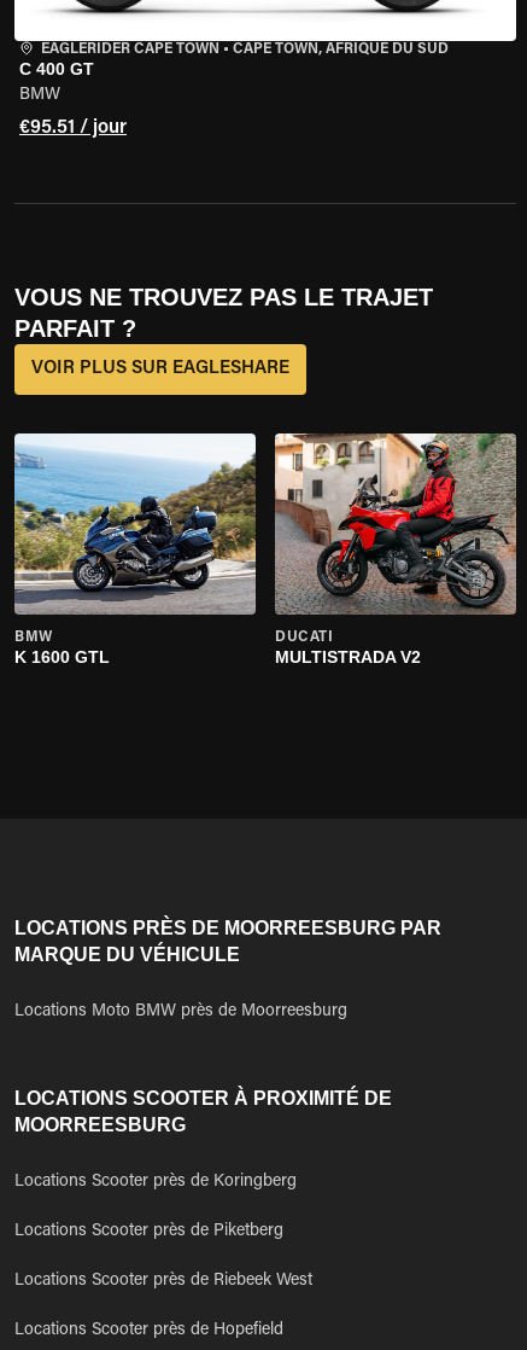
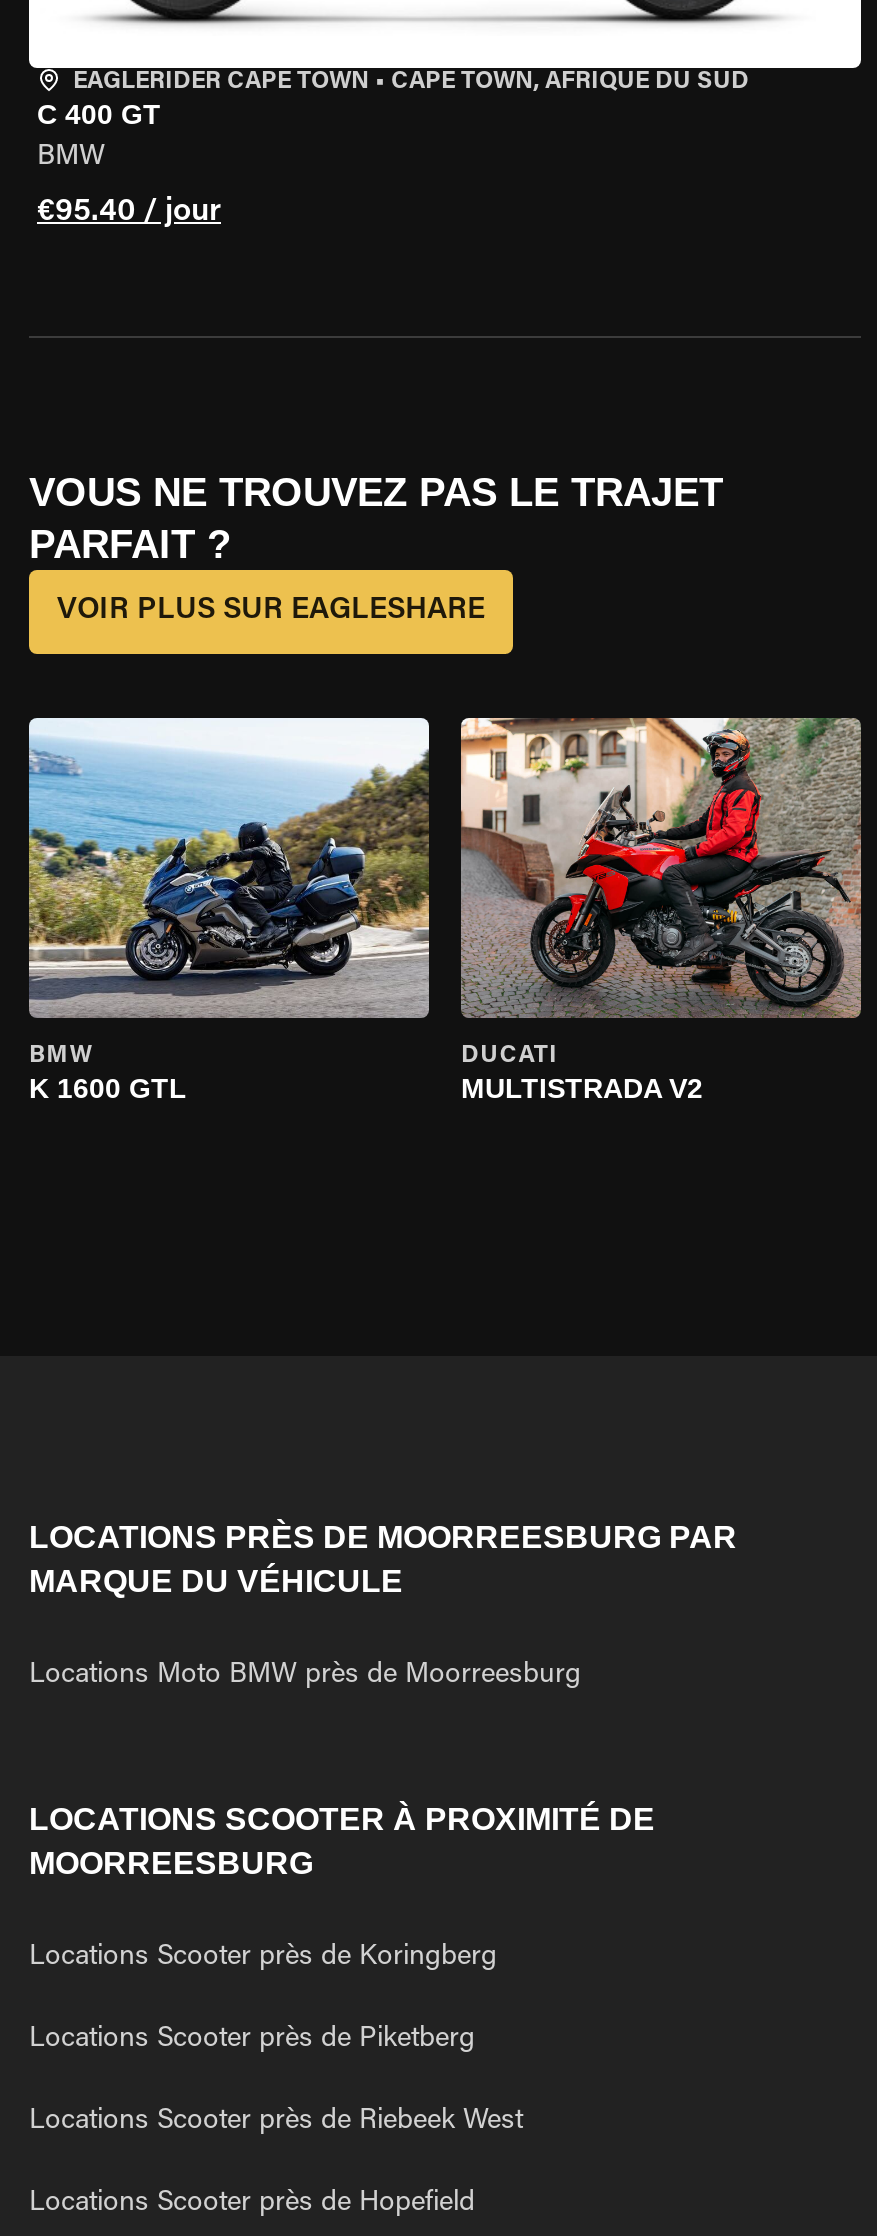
- €95.51 / jour
+ €95.40 / jour
